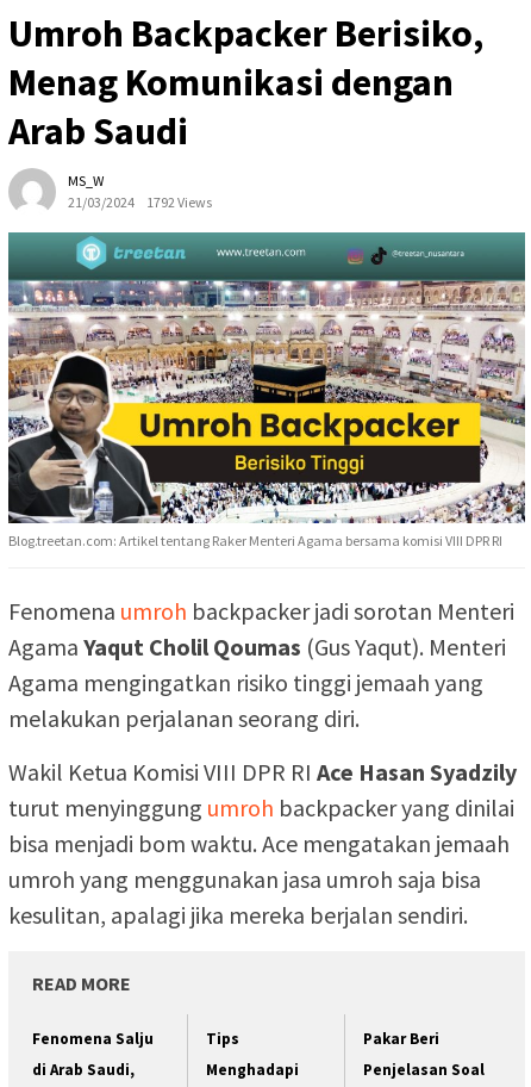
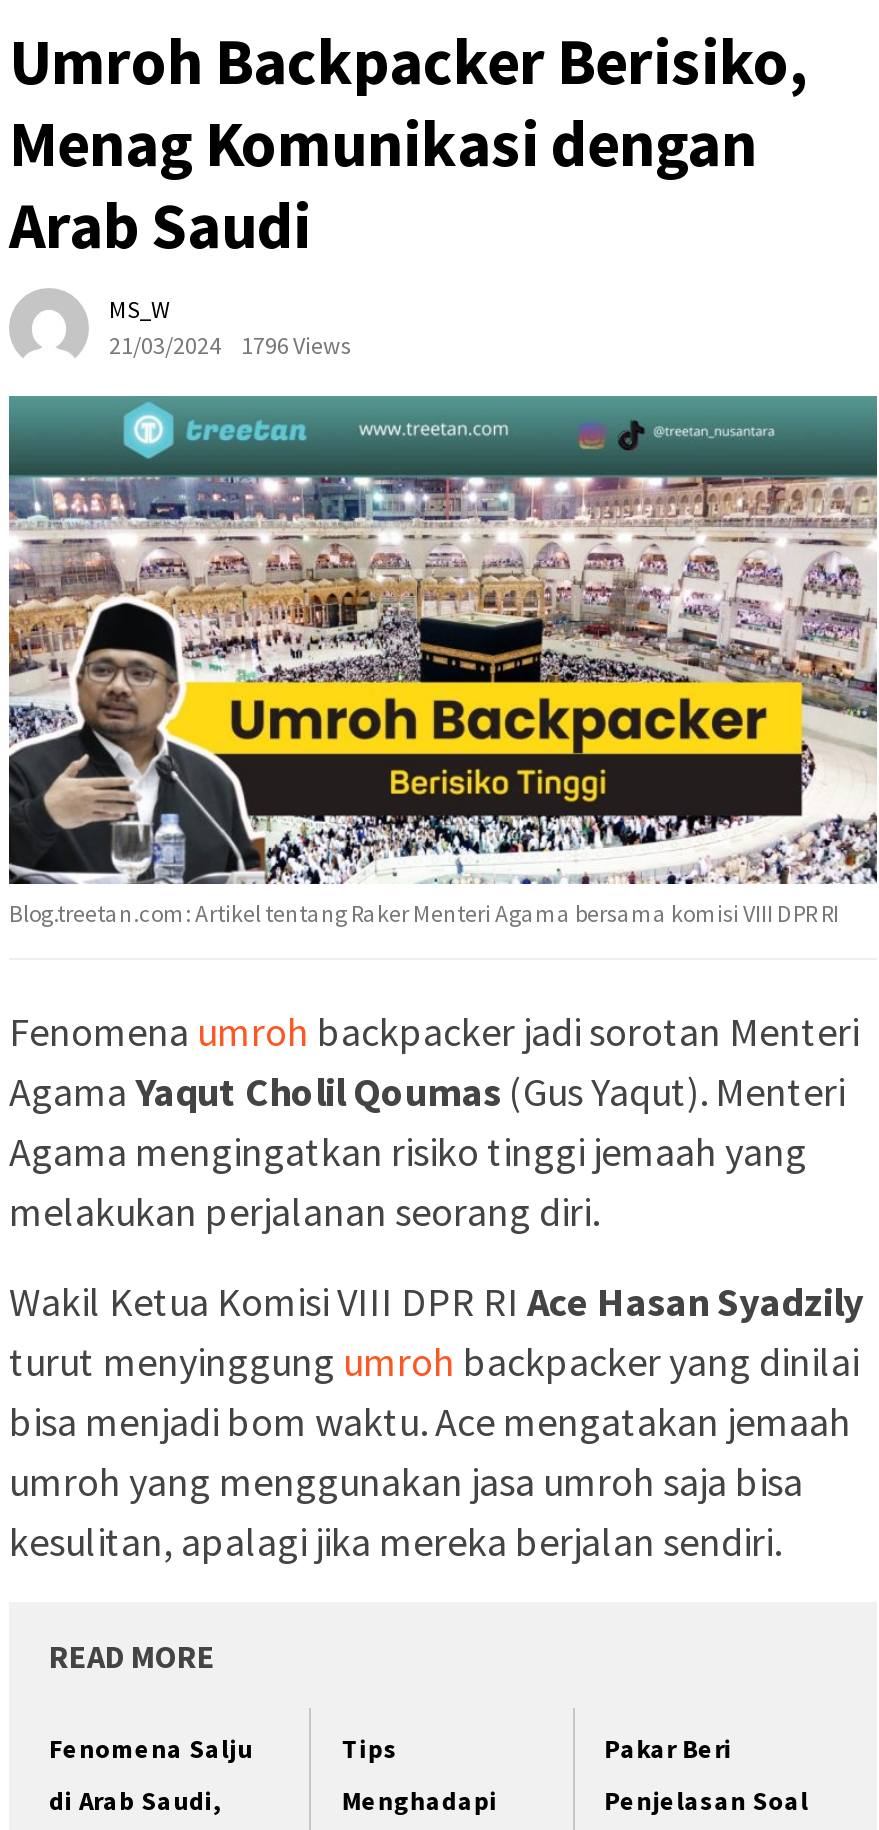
- 21/03/2024 1792 Views
+ 21/03/2024 1796 Views
